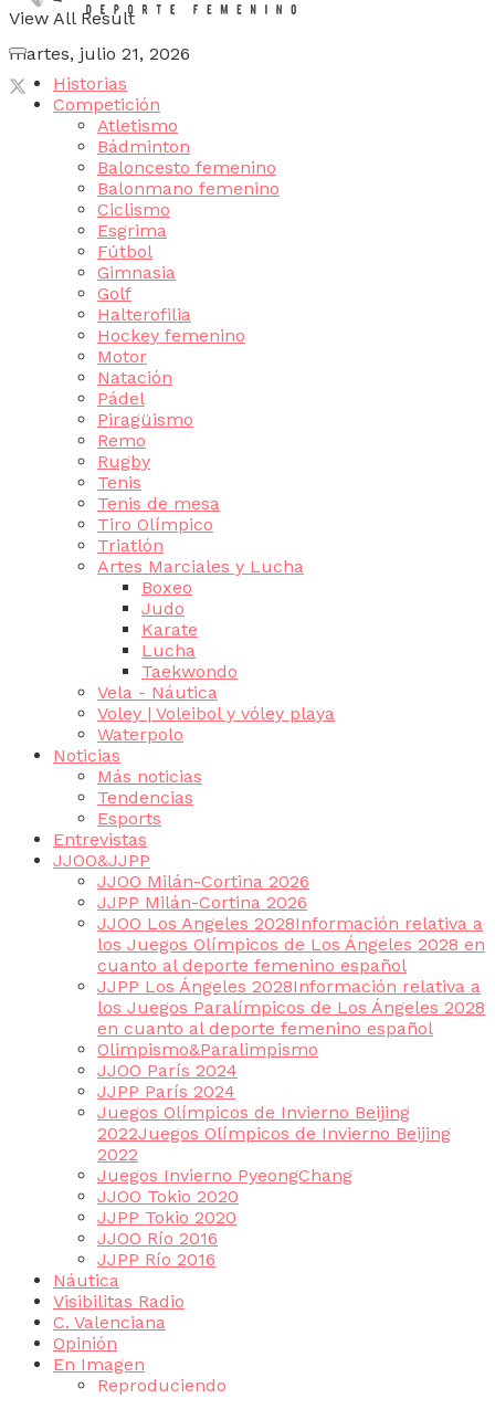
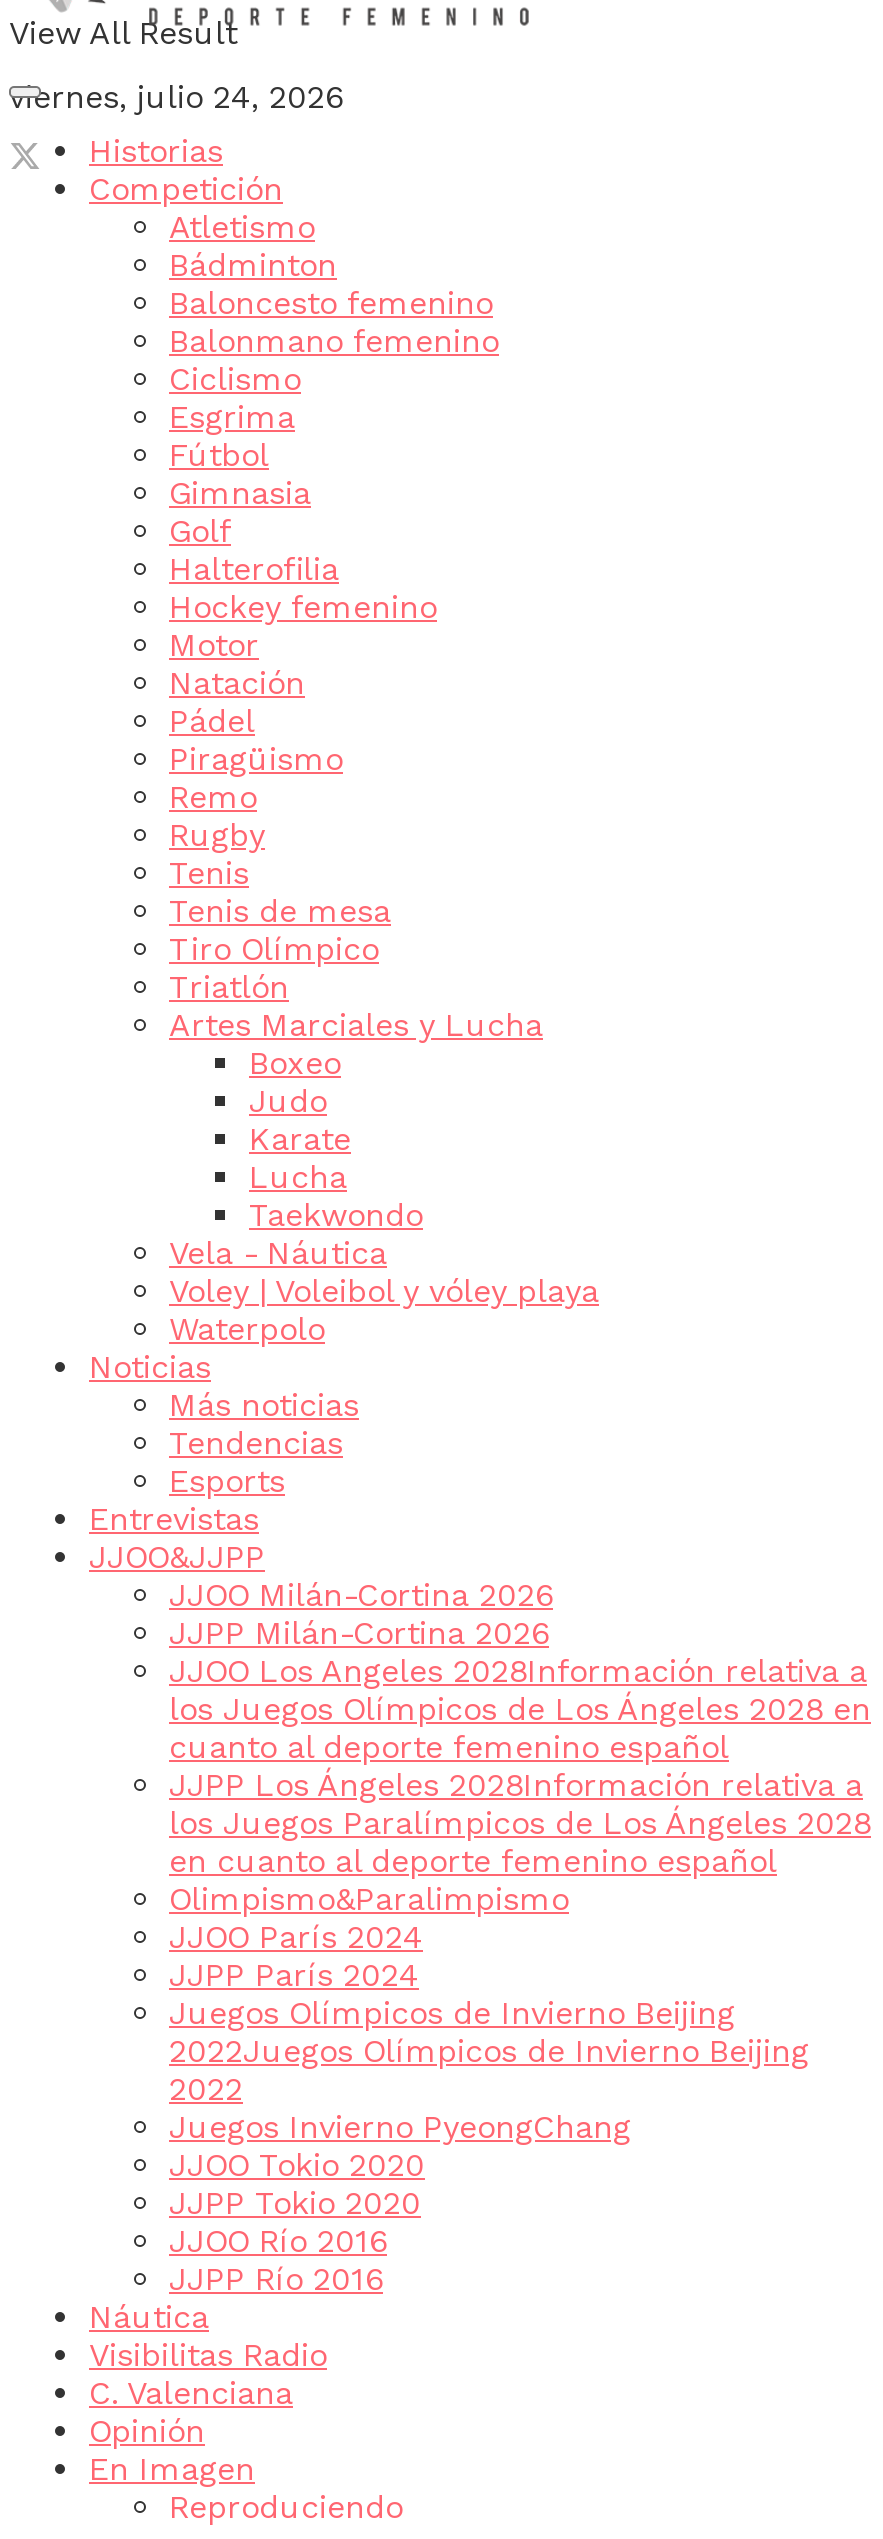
- martes, julio 21, 2026
+ viernes, julio 24, 2026
